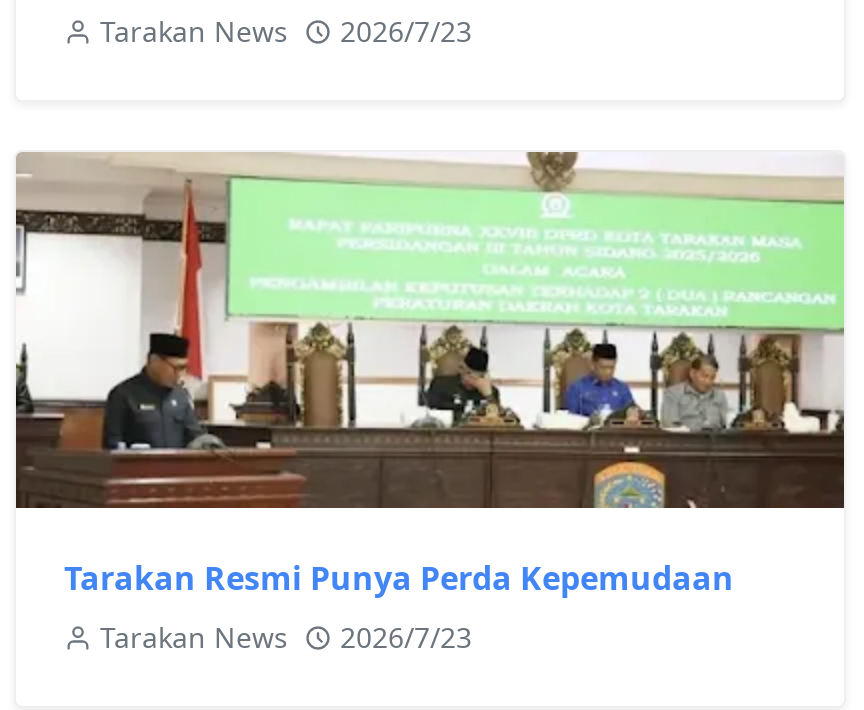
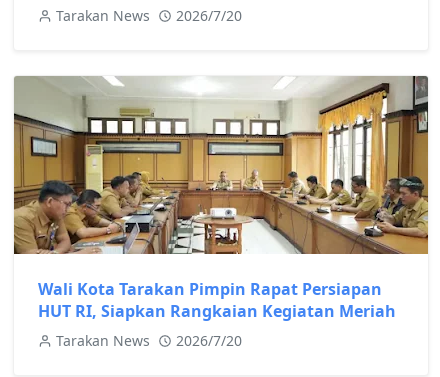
- Tarakan News 2026/7/23
+ Tarakan News 2026/7/20

- [image]
- Tarakan Resmi Punya Perda Kepemudaan
+ [image]
+ Wali Kota Tarakan Pimpin Rapat Persiapan
+ HUT RI, Siapkan Rangkaian Kegiatan Meriah

- Tarakan News 2026/7/23
+ Tarakan News 2026/7/20
